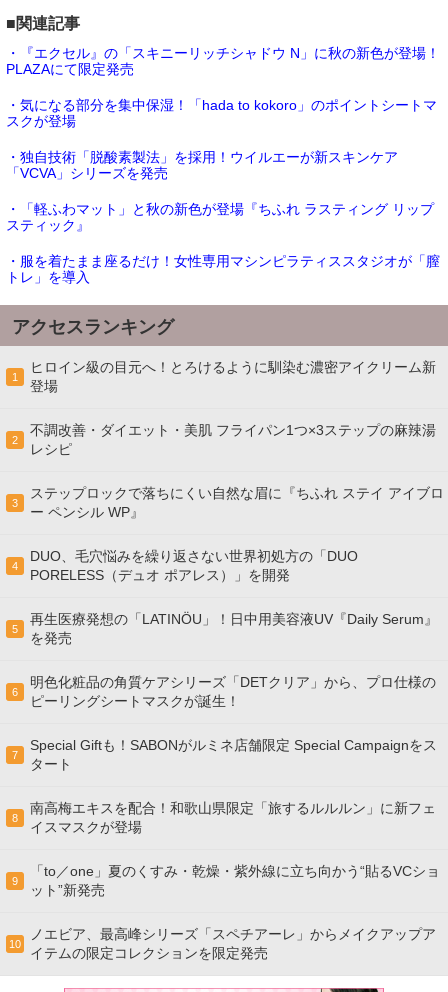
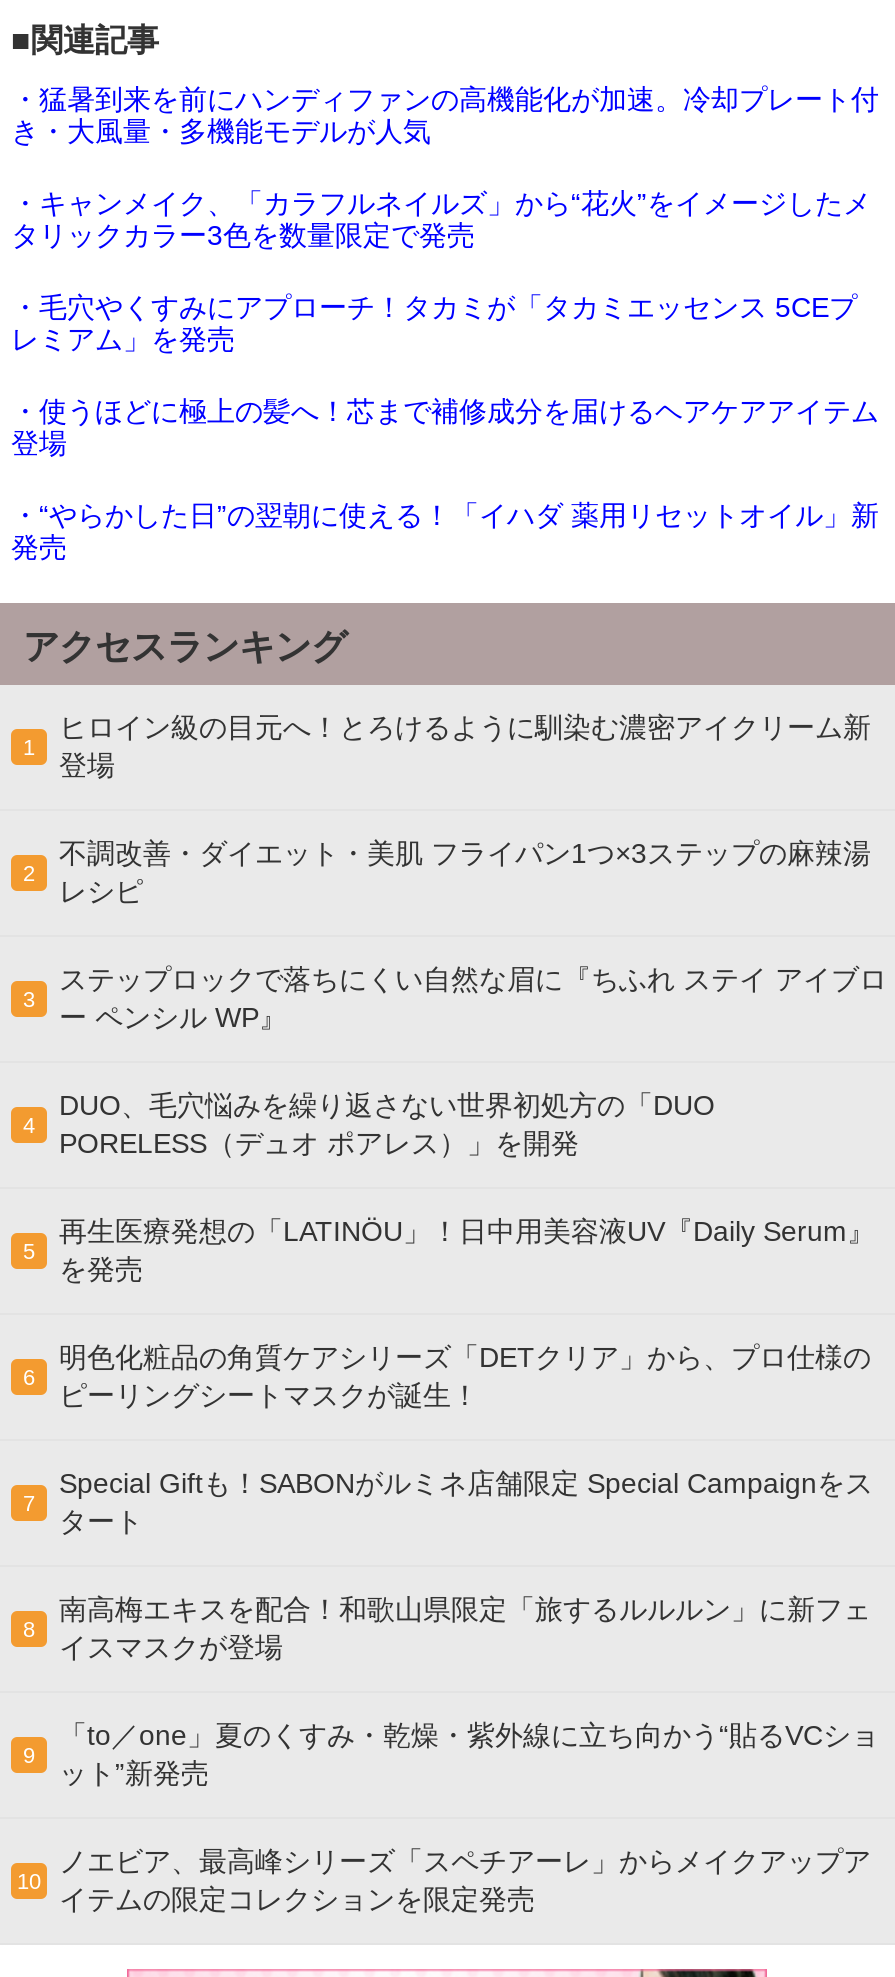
- ・『エクセル』の「スキニーリッチシャドウ N」に秋の新色が登場！
- PLAZAにて限定発売
+ ・猛暑到来を前にハンディファンの高機能化が加速。冷却プレート付
+ き・大風量・多機能モデルが人気

- ・気になる部分を集中保湿！「hada to kokoro」のポイントシートマ
- スクが登場
+ ・キャンメイク、「カラフルネイルズ」から“花火”をイメージしたメ
+ タリックカラー3色を数量限定で発売

- ・独自技術「脱酸素製法」を採用！ウイルエーが新スキンケア
- 「VCVA」シリーズを発売
+ ・毛穴やくすみにアプローチ！タカミが「タカミエッセンス 5CEプ
+ レミアム」を発売

- ・「軽ふわマット」と秋の新色が登場『ちふれ ラスティング リップ
- スティック』
+ ・使うほどに極上の髪へ！芯まで補修成分を届けるヘアケアアイテム
+ 登場

- ・服を着たまま座るだけ！女性専用マシンピラティススタジオが「膣
- トレ」を導入
+ ・“やらかした日”の翌朝に使える！「イハダ 薬用リセットオイル」新
+ 発売
